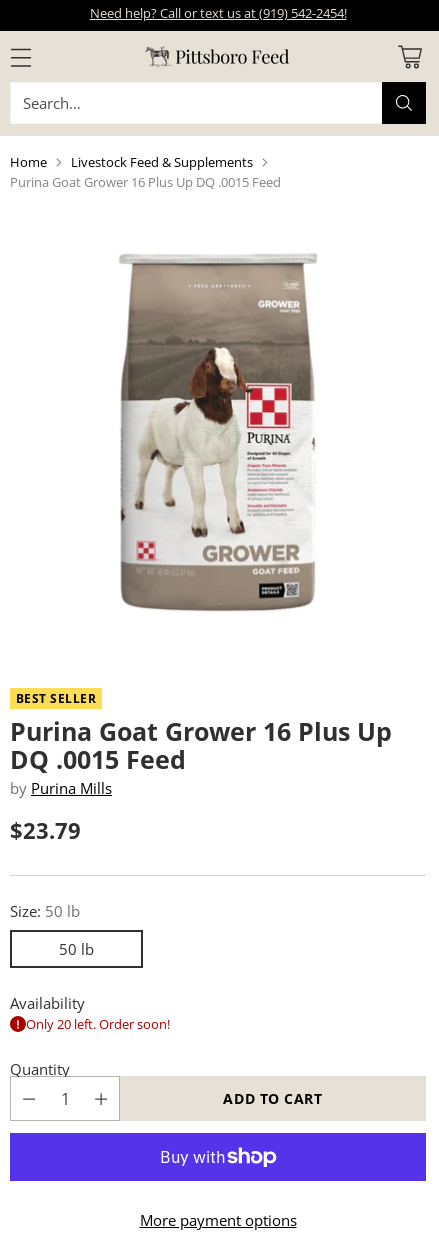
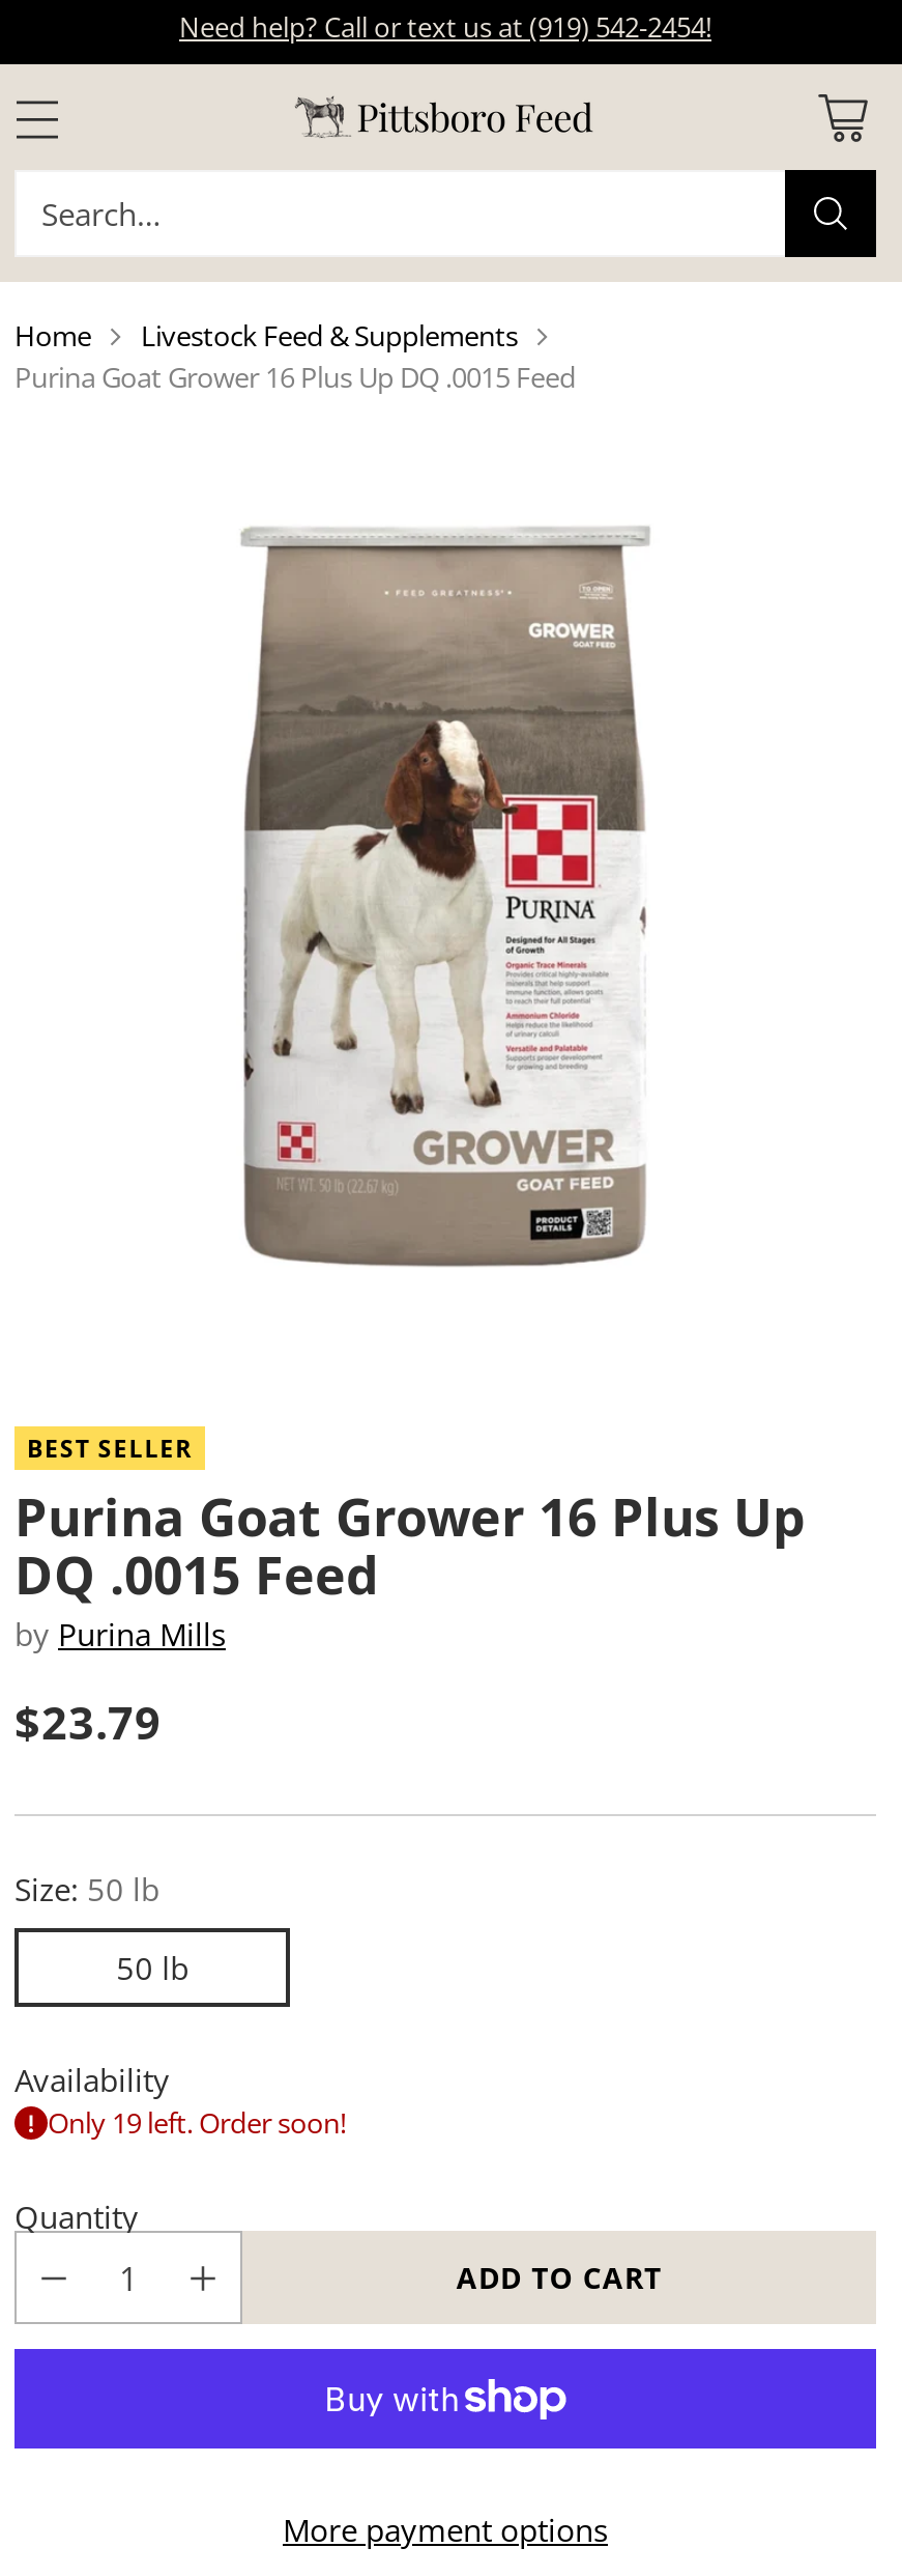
- Only 20 left. Order soon!
+ Only 19 left. Order soon!
